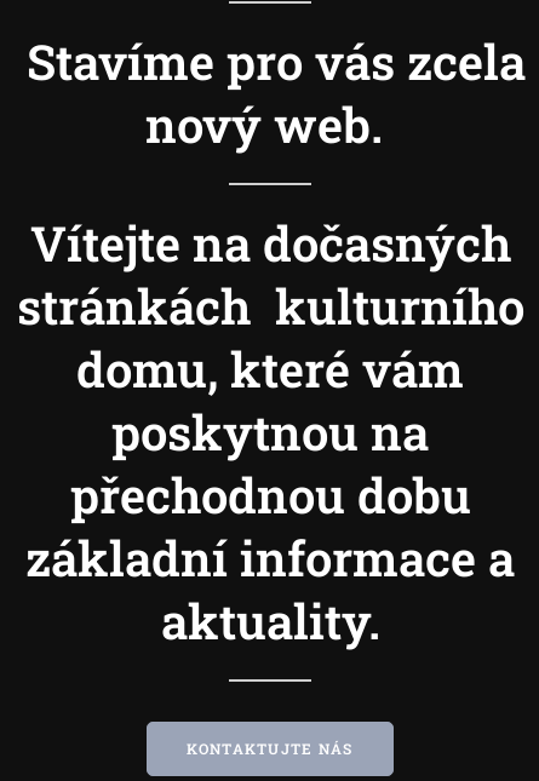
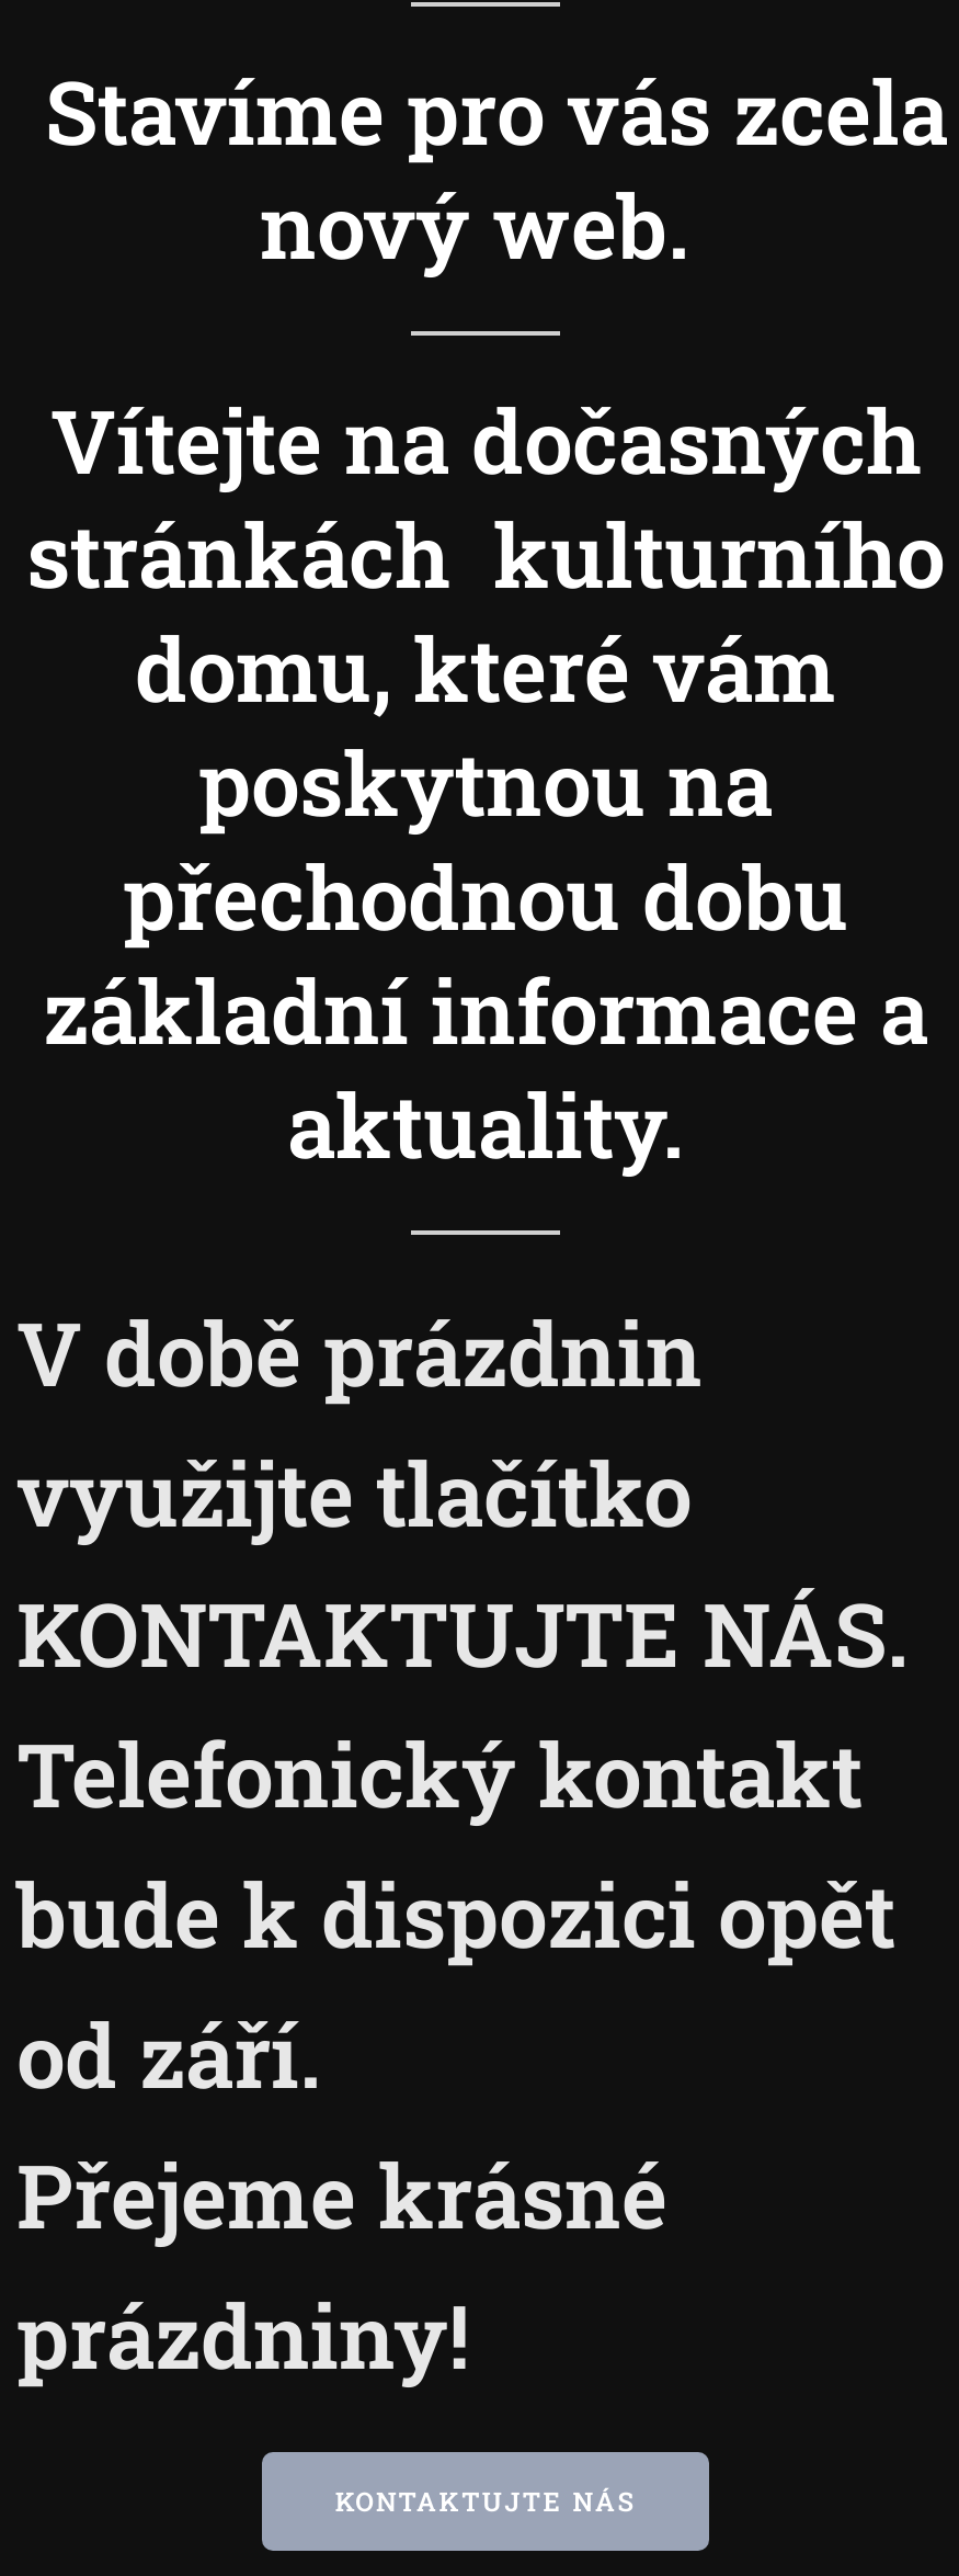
+ V době prázdnin
+ využijte tlačítko
+ KONTAKTUJTE NÁS.
+ Telefonický kontakt
+ bude k dispozici opět
+ od září.
+ Přejeme krásné
+ prázdniny!
